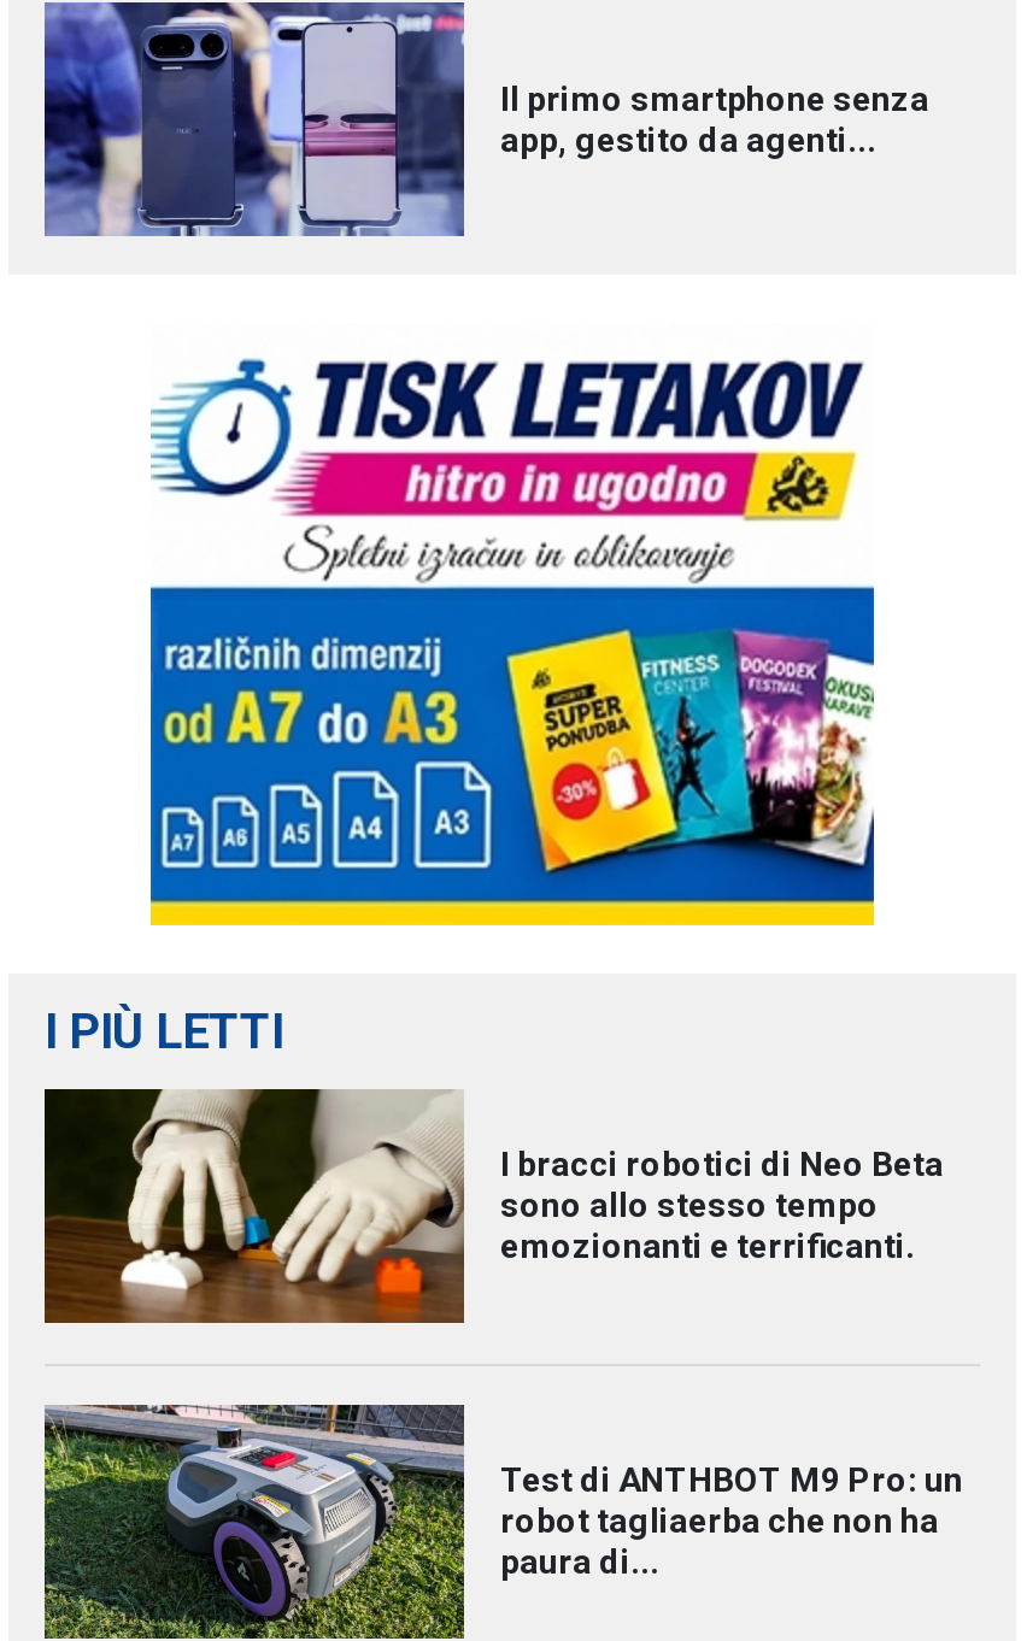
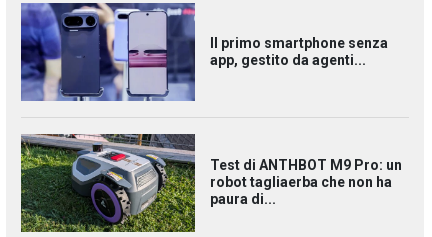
- [image]
- I PIÙ LETTI
- I bracci robotici di Neo Beta
- sono allo stesso tempo
- emozionanti e terrificanti.

- [image]
